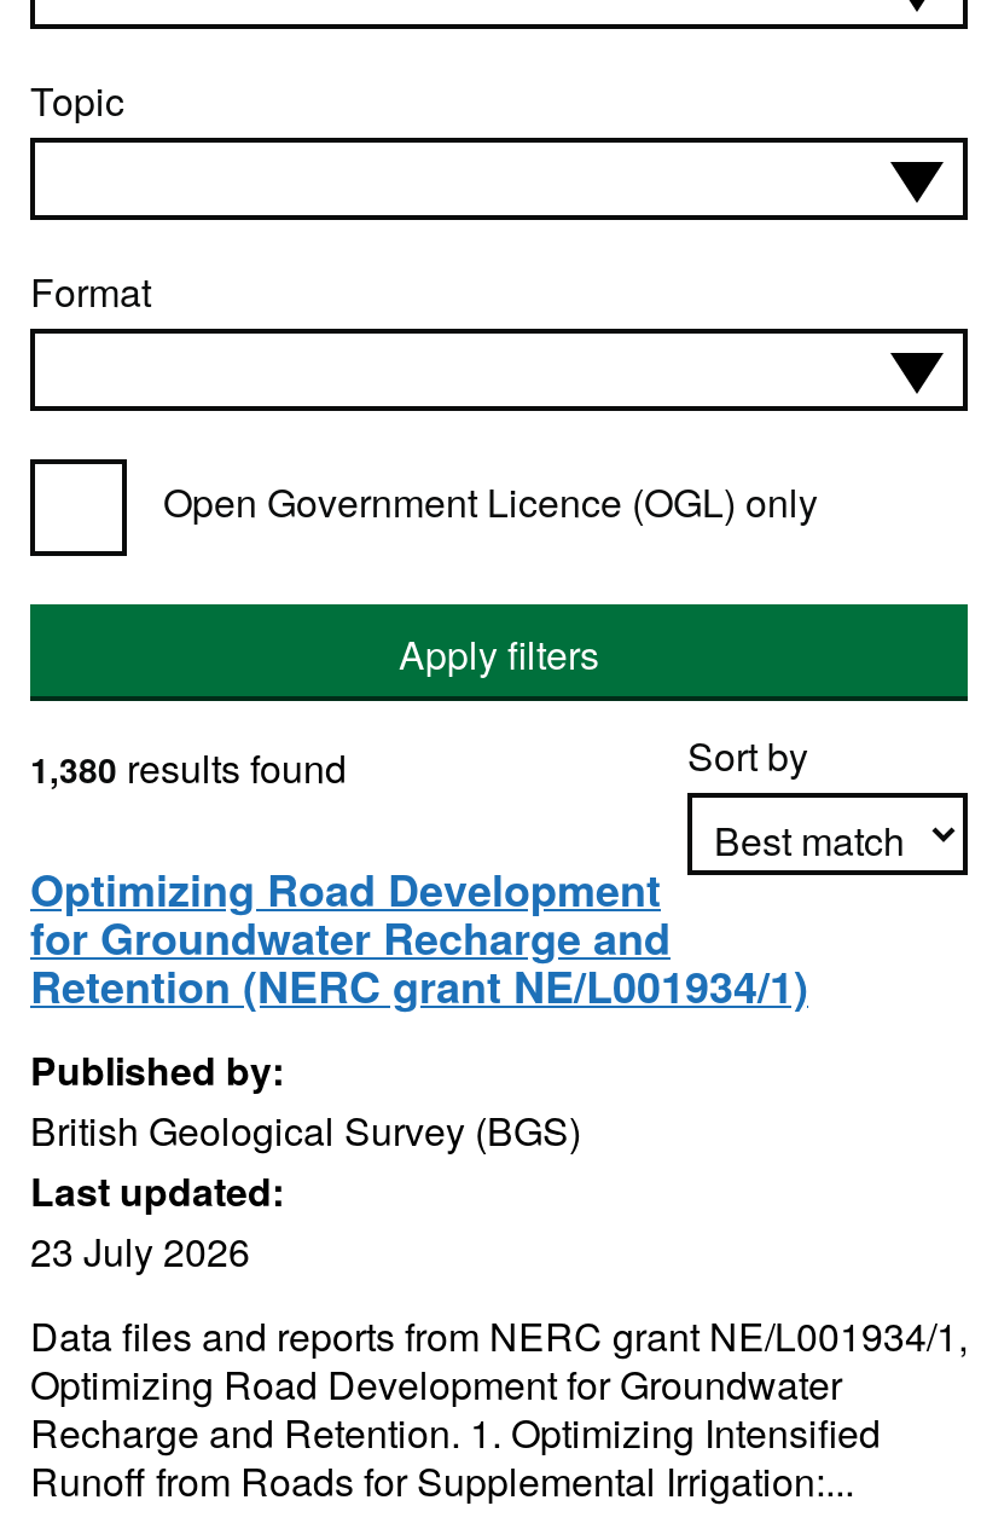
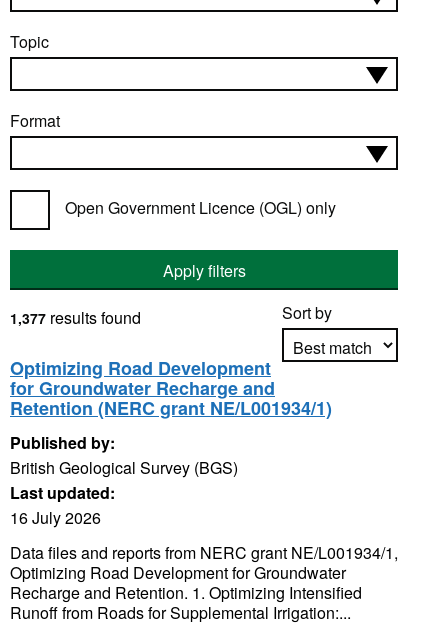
- 1,380 results found
+ 1,377 results found

- 23 July 2026
+ 16 July 2026
